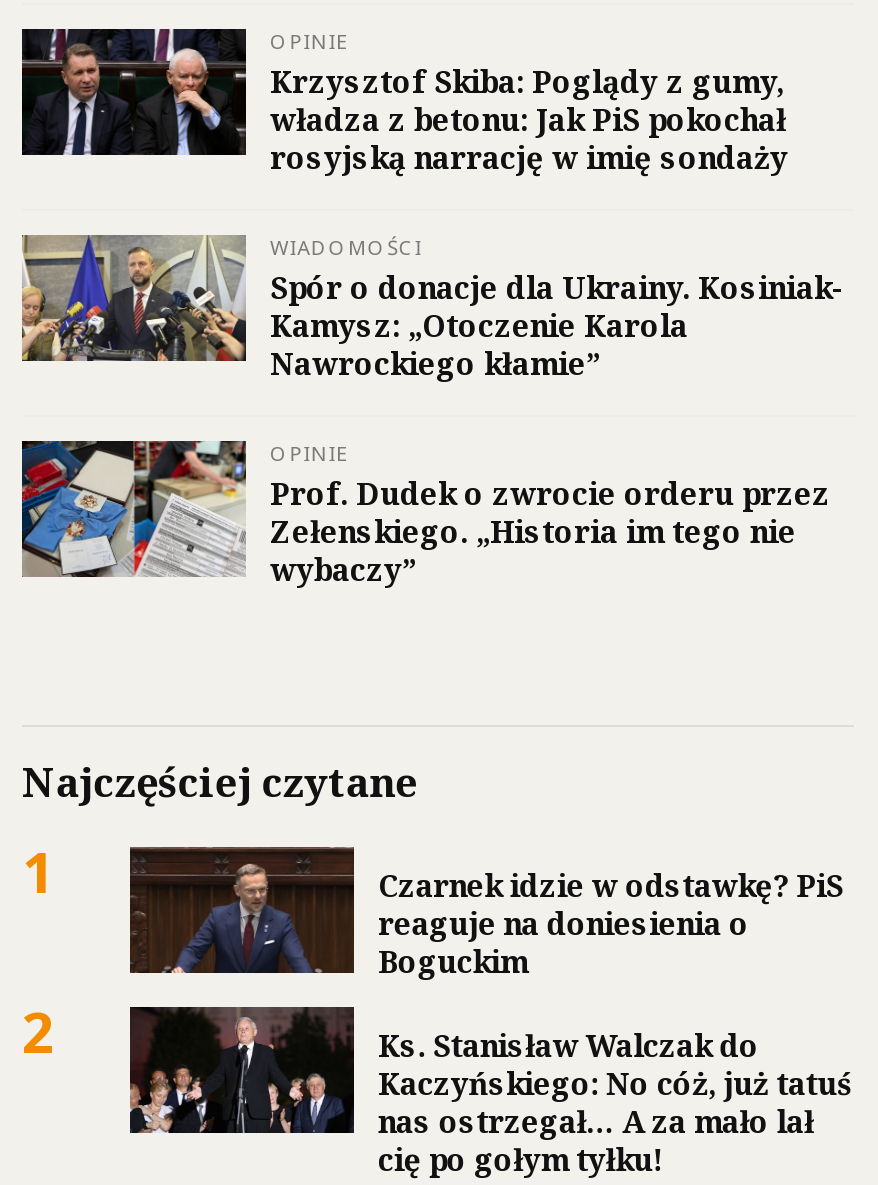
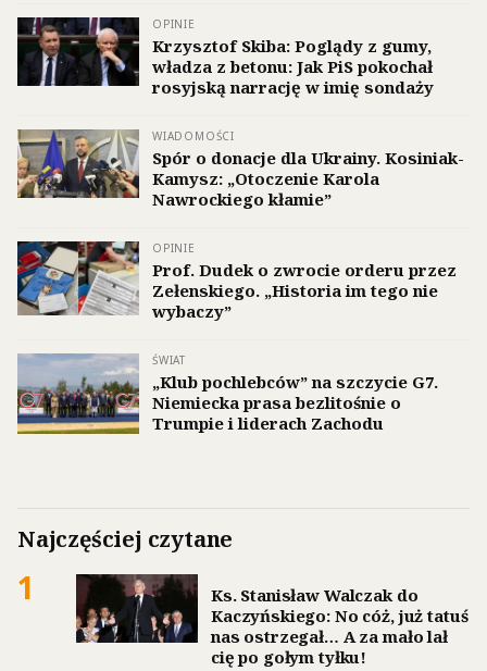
+ [image]
+ ŚWIAT
+ „Klub pochlebców” na szczycie G7.
+ Niemiecka prasa bezlitośnie o
+ Trumpie i liderach Zachodu

moved down: Najczęściej czytane | 1

- [image]
- Czarnek idzie w odstawkę? PiS
- reaguje na doniesienia o
- Boguckim
- 2
